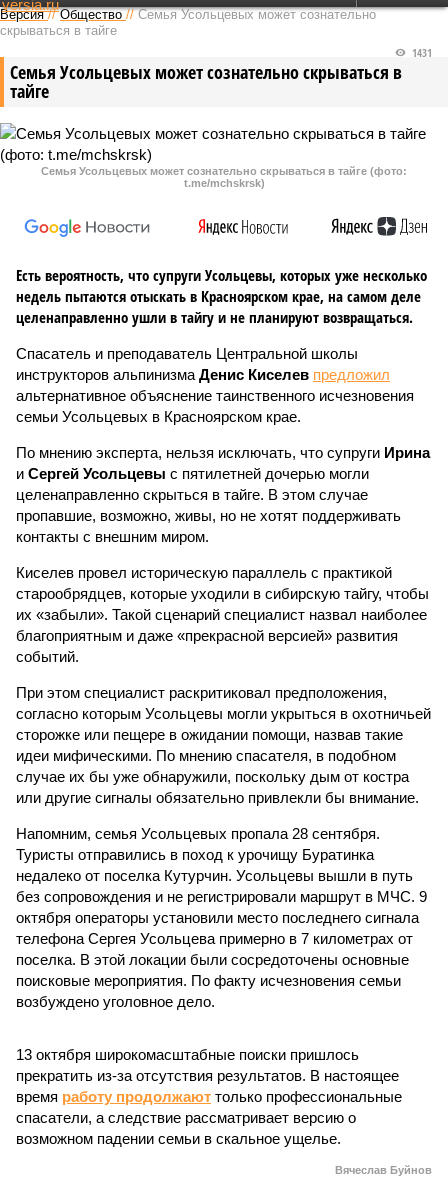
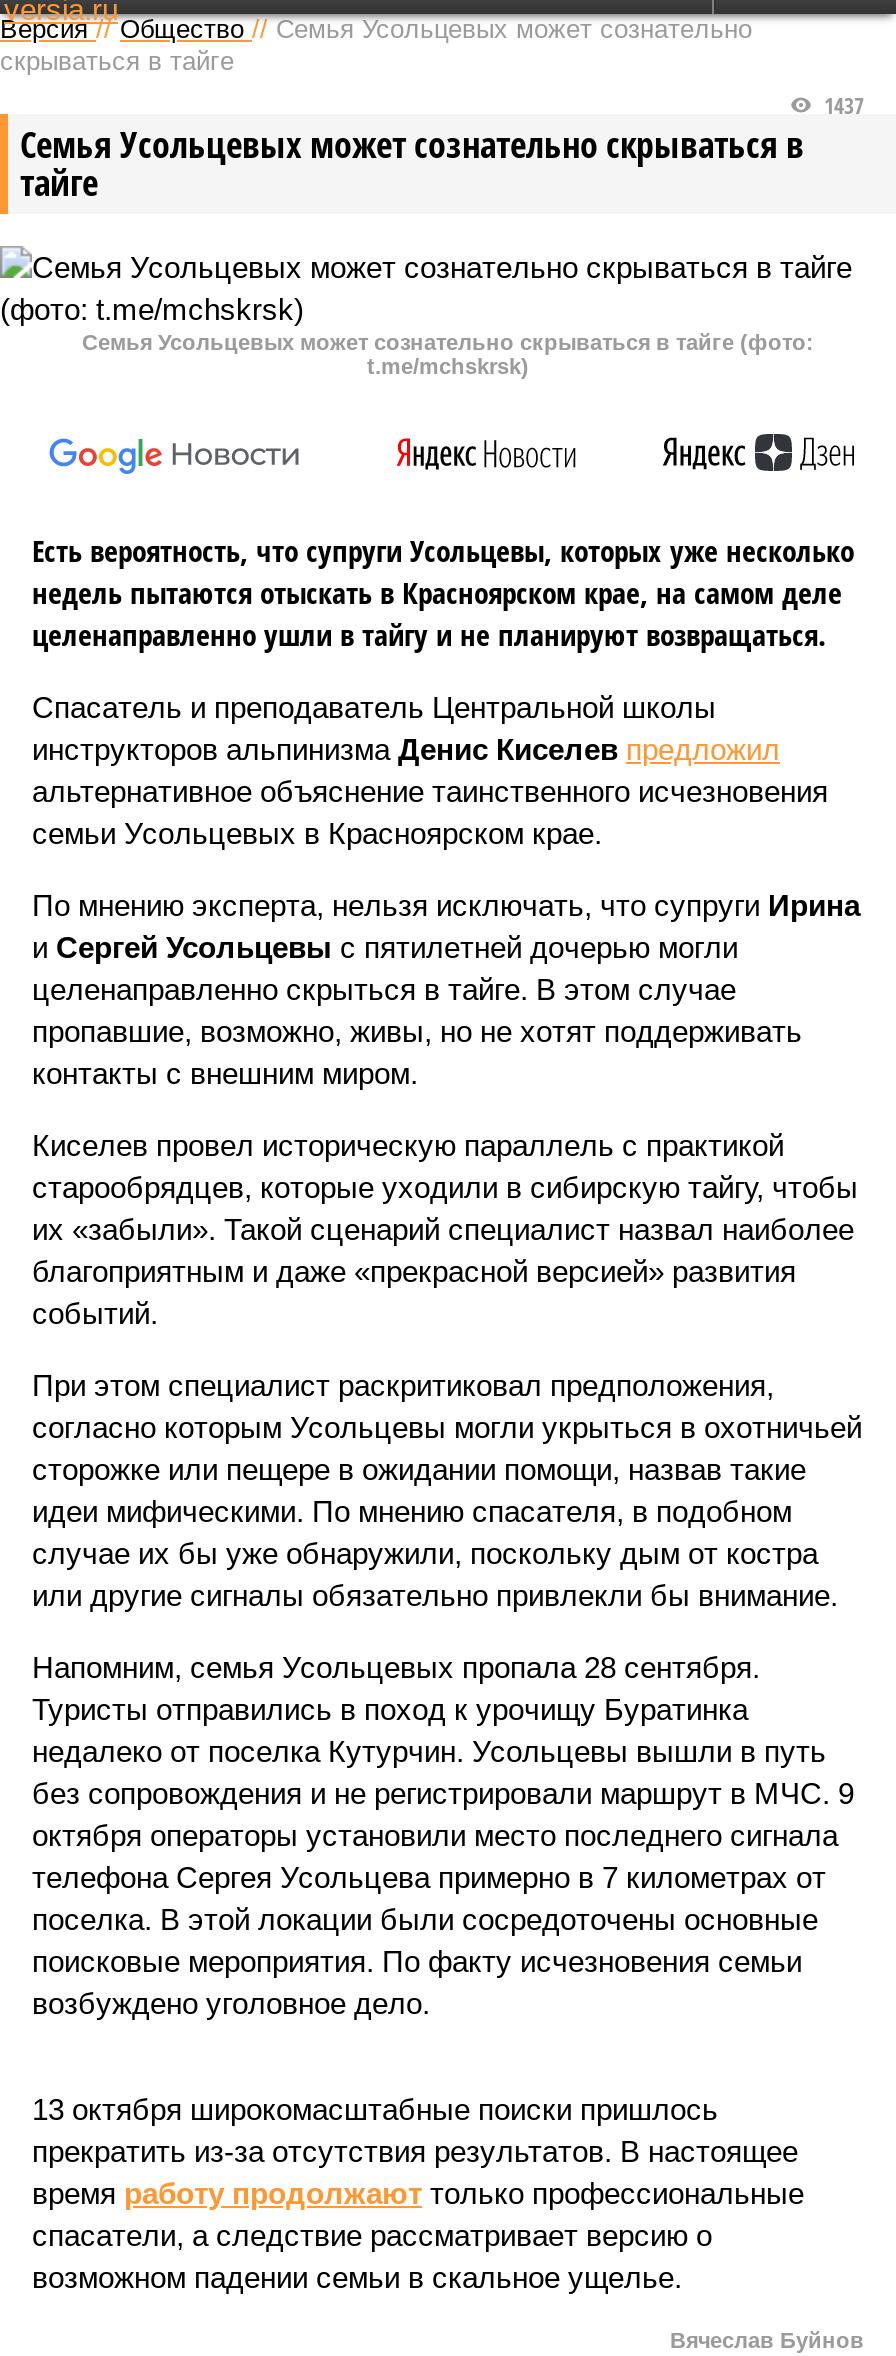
- 1431
+ 1437
